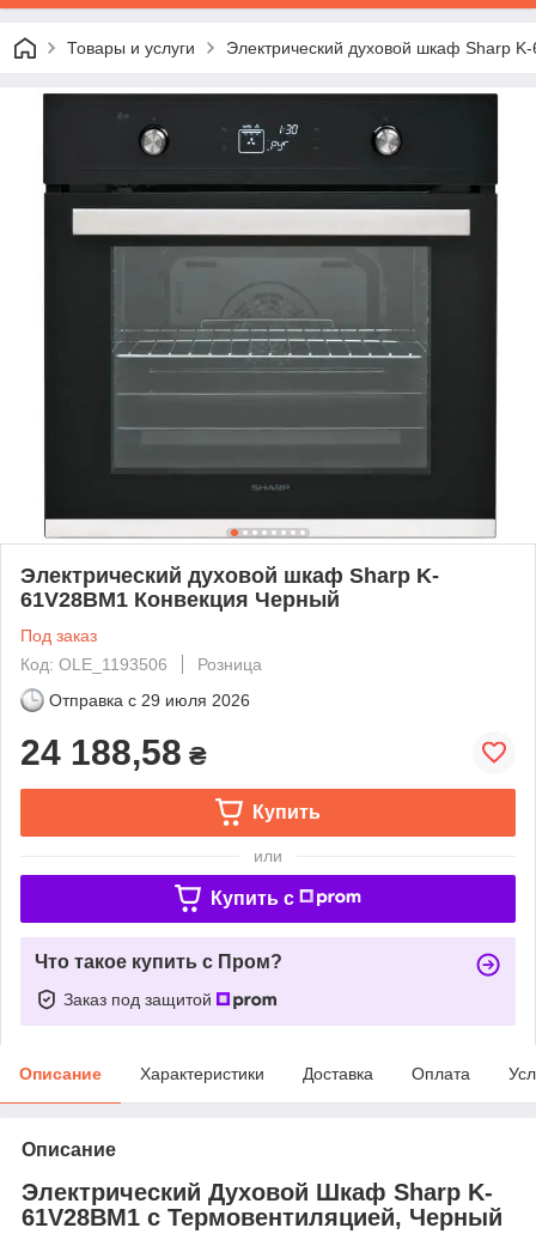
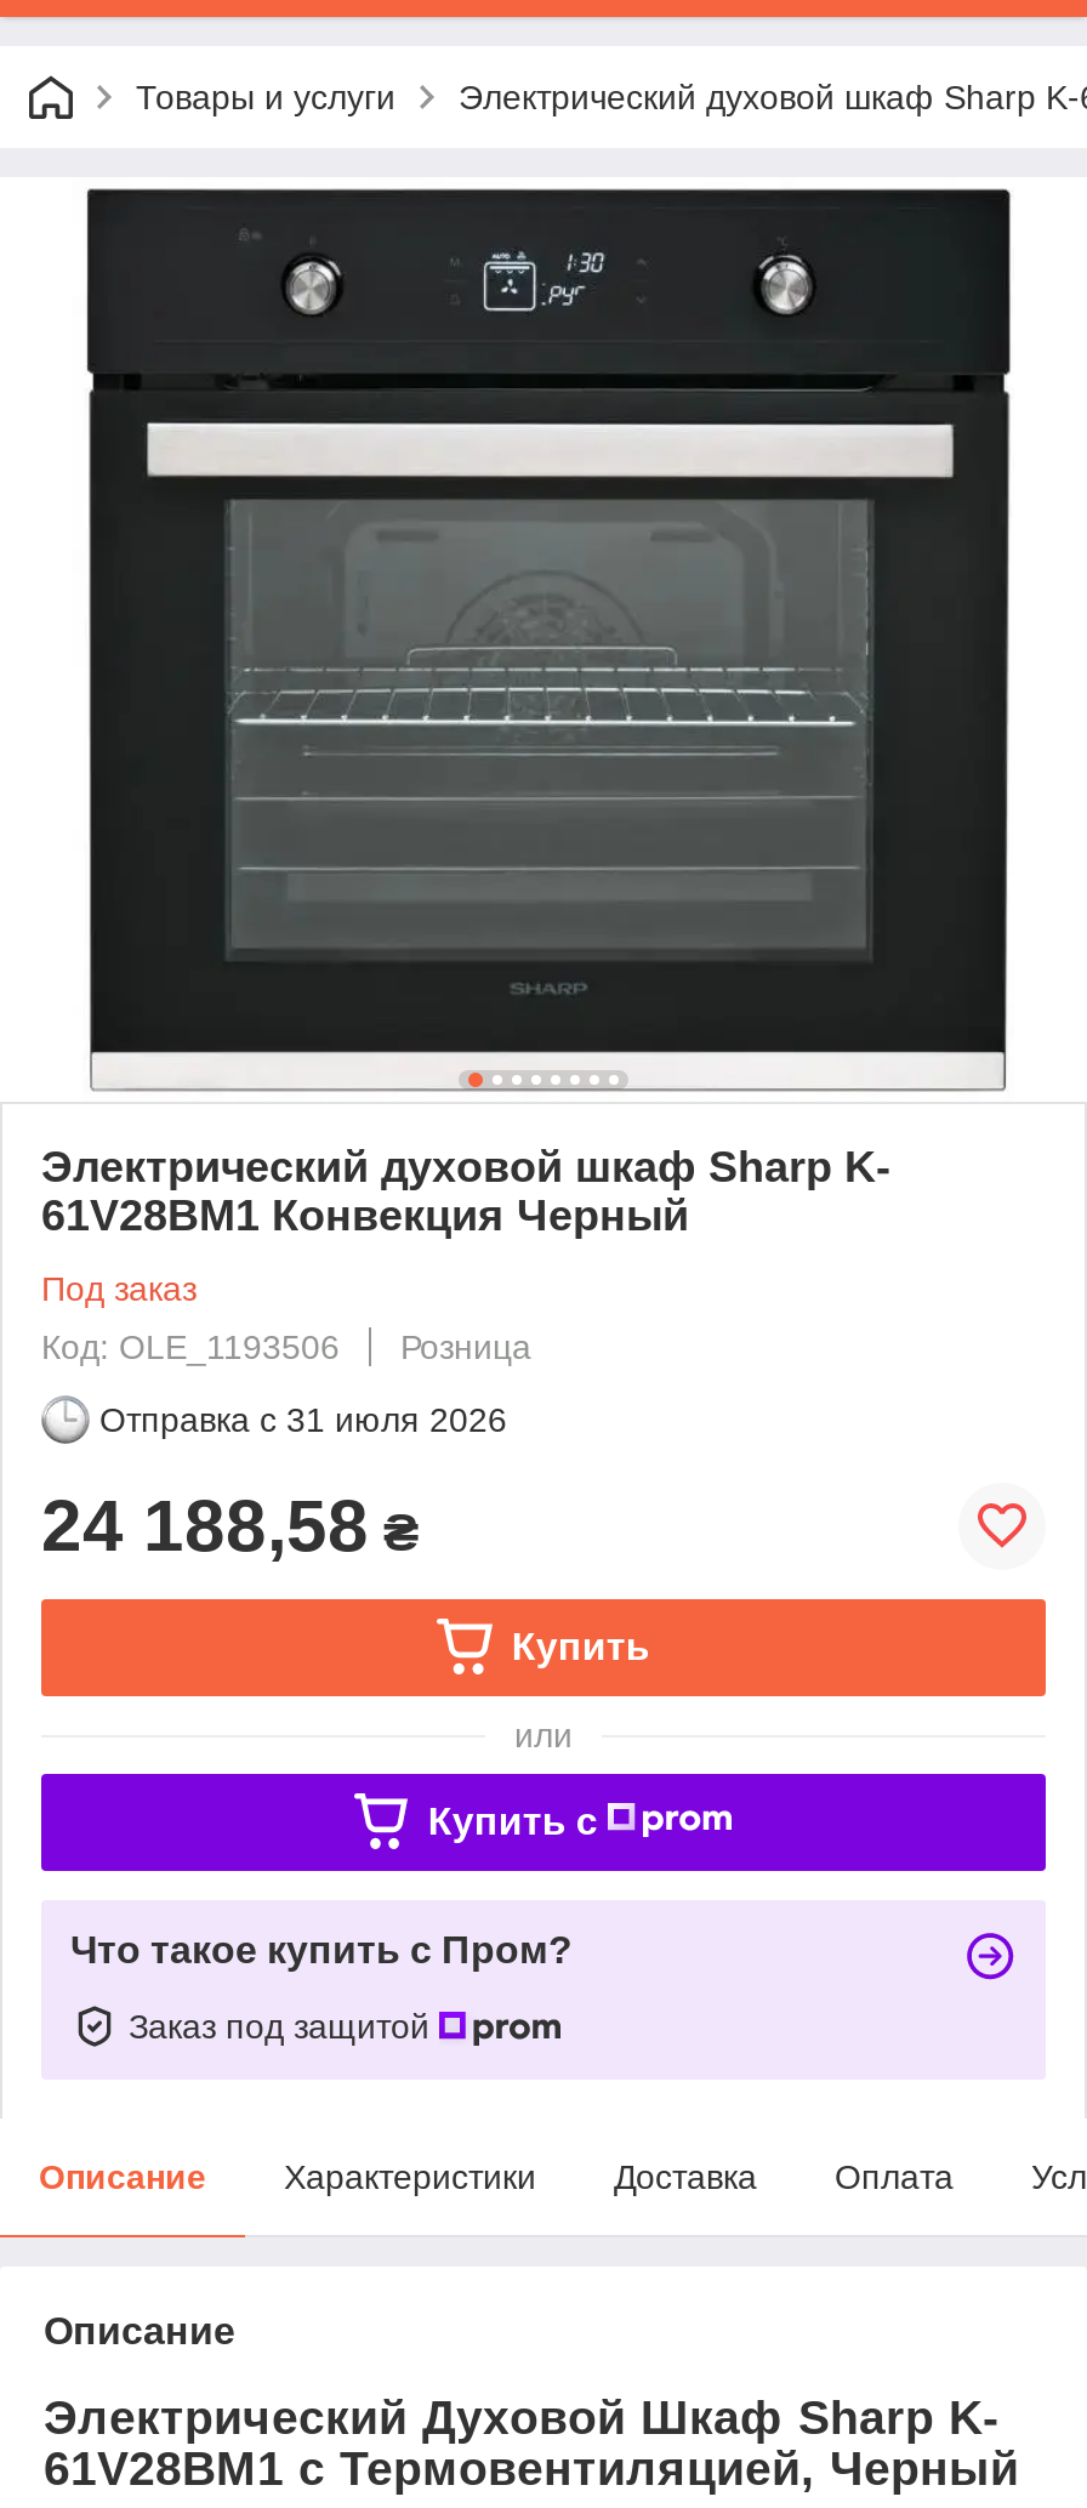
- Отправка с 29 июля 2026
+ Отправка с 31 июля 2026
